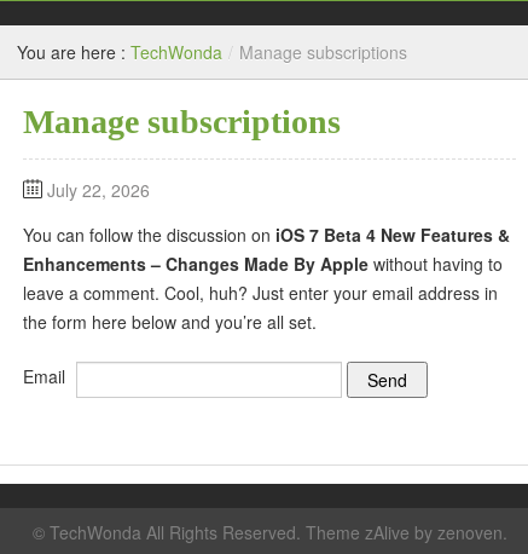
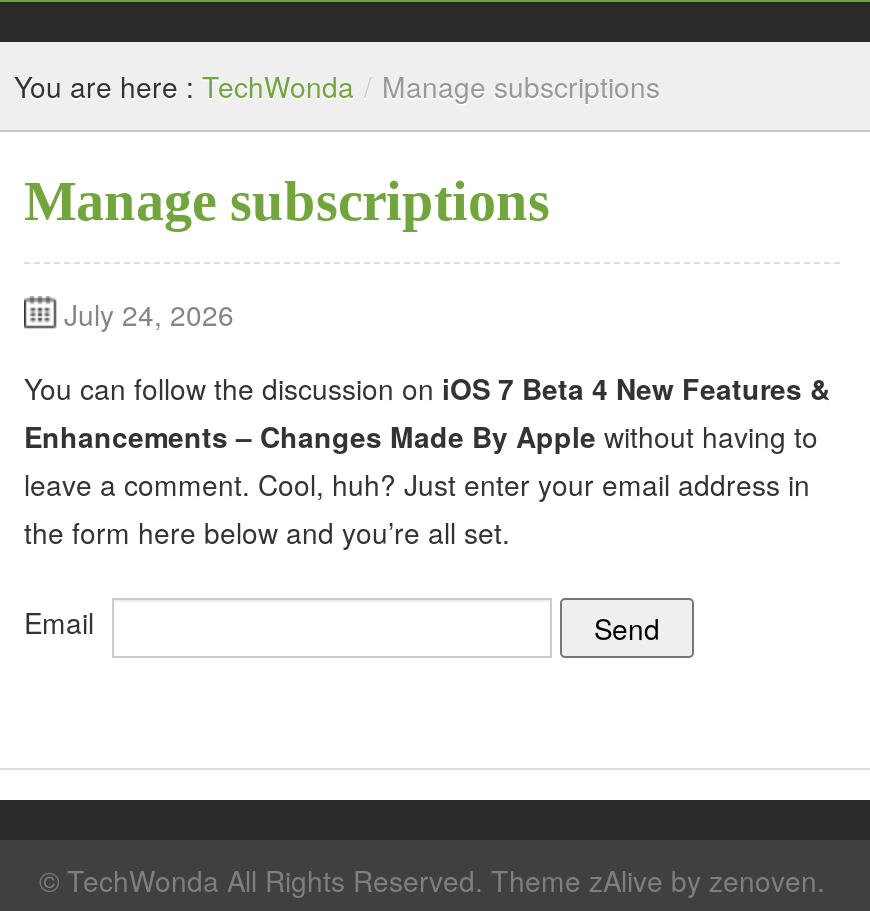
- July 22, 2026
+ July 24, 2026
